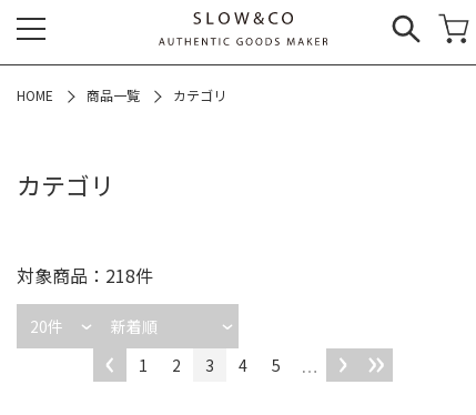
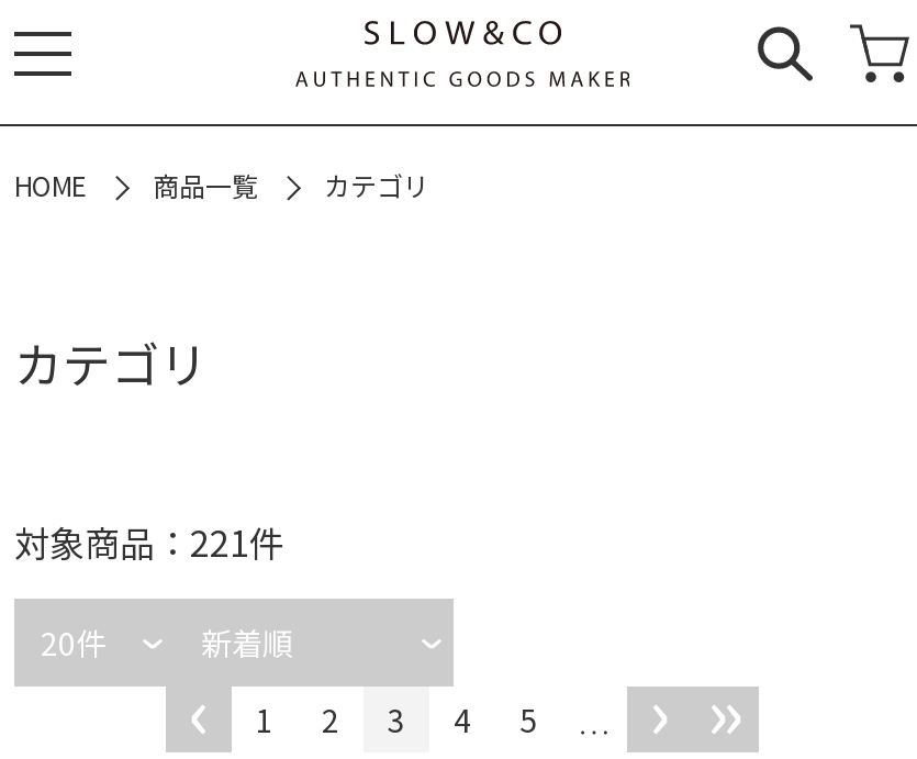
- 対象商品：218件
+ 対象商品：221件
